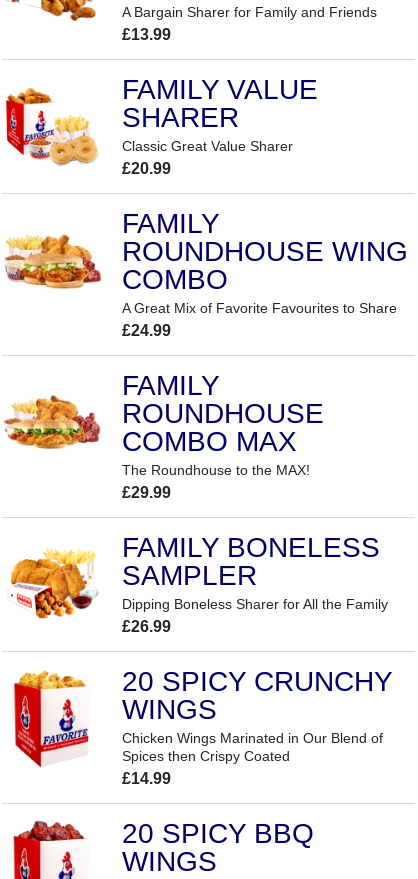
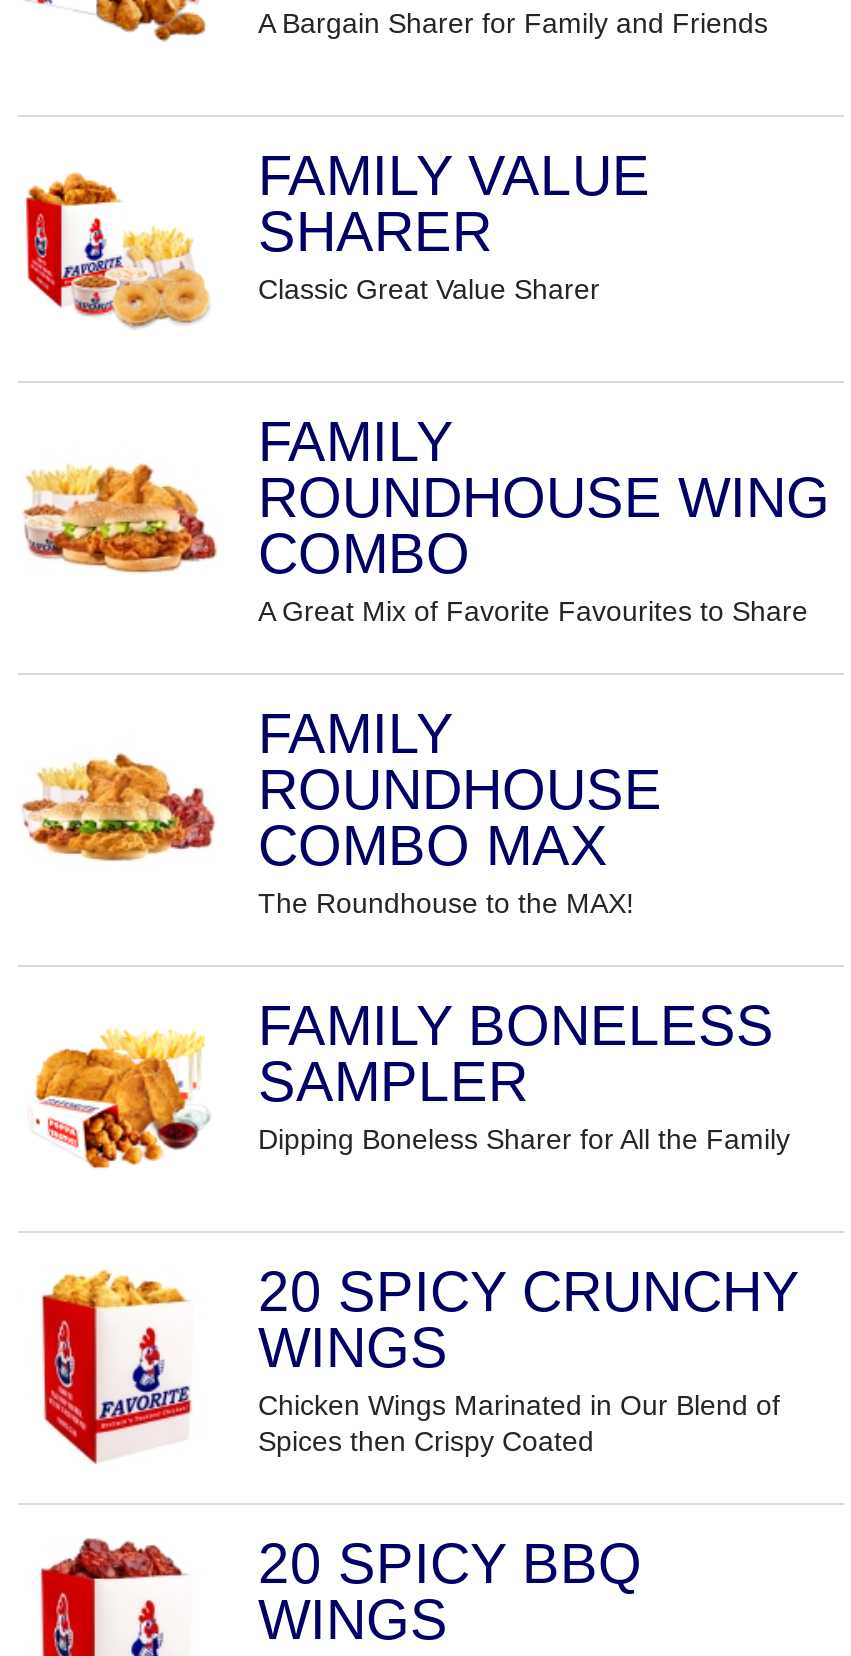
- £13.99

- £20.99

- £24.99

- £29.99

- £26.99

- £14.99
